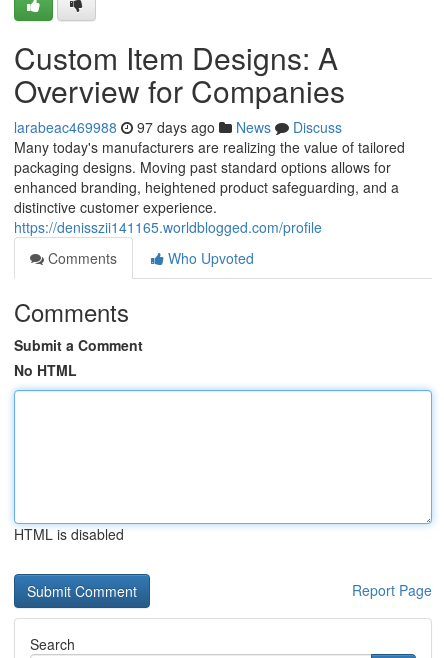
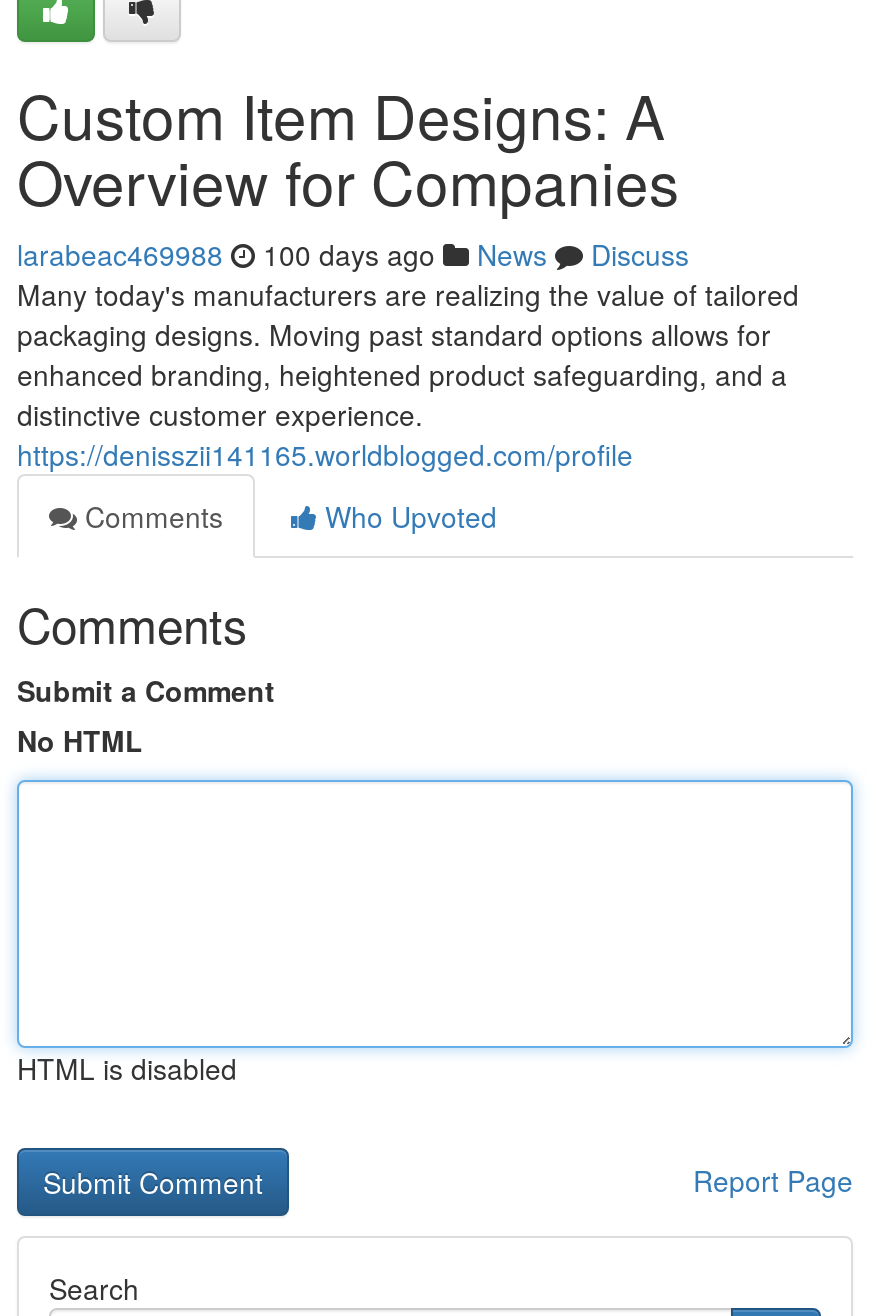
- larabeac469988 97 days ago News Discuss
+ larabeac469988 100 days ago News Discuss
